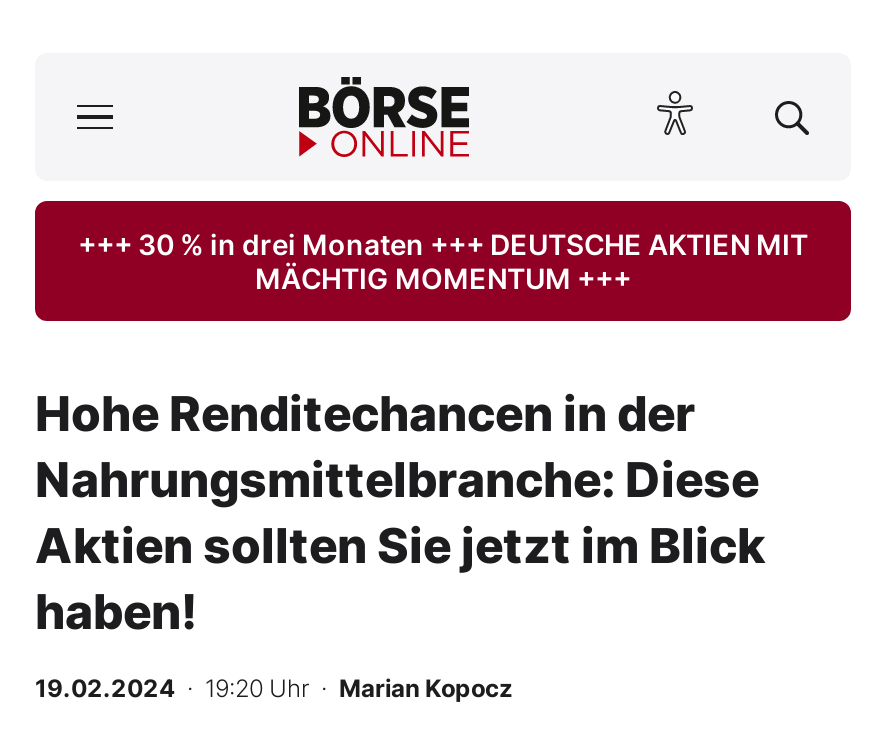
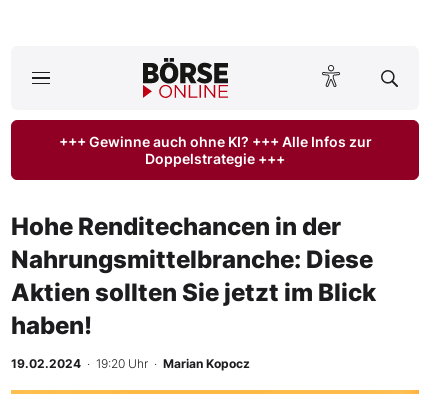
- +++ 30 % in drei Monaten +++ DEUTSCHE AKTIEN MIT
- MÄCHTIG MOMENTUM +++
+ +++ Gewinne auch ohne KI? +++ Alle Infos zur
+ Doppelstrategie +++
